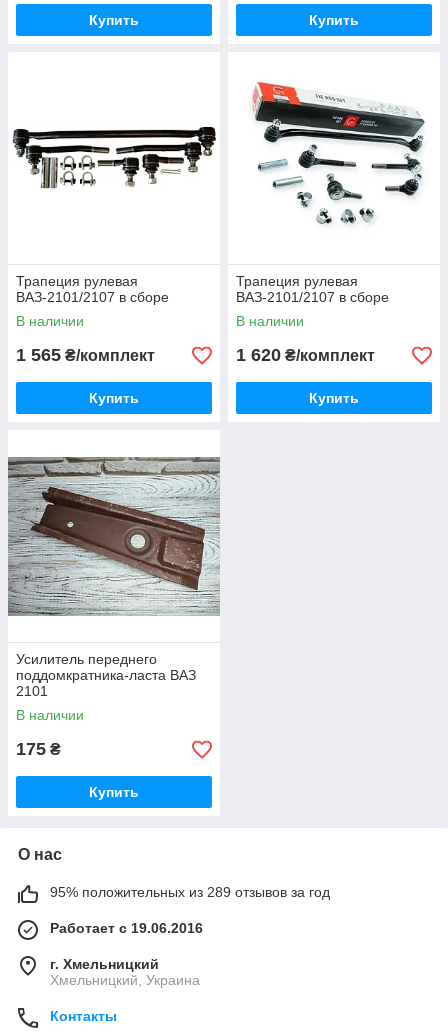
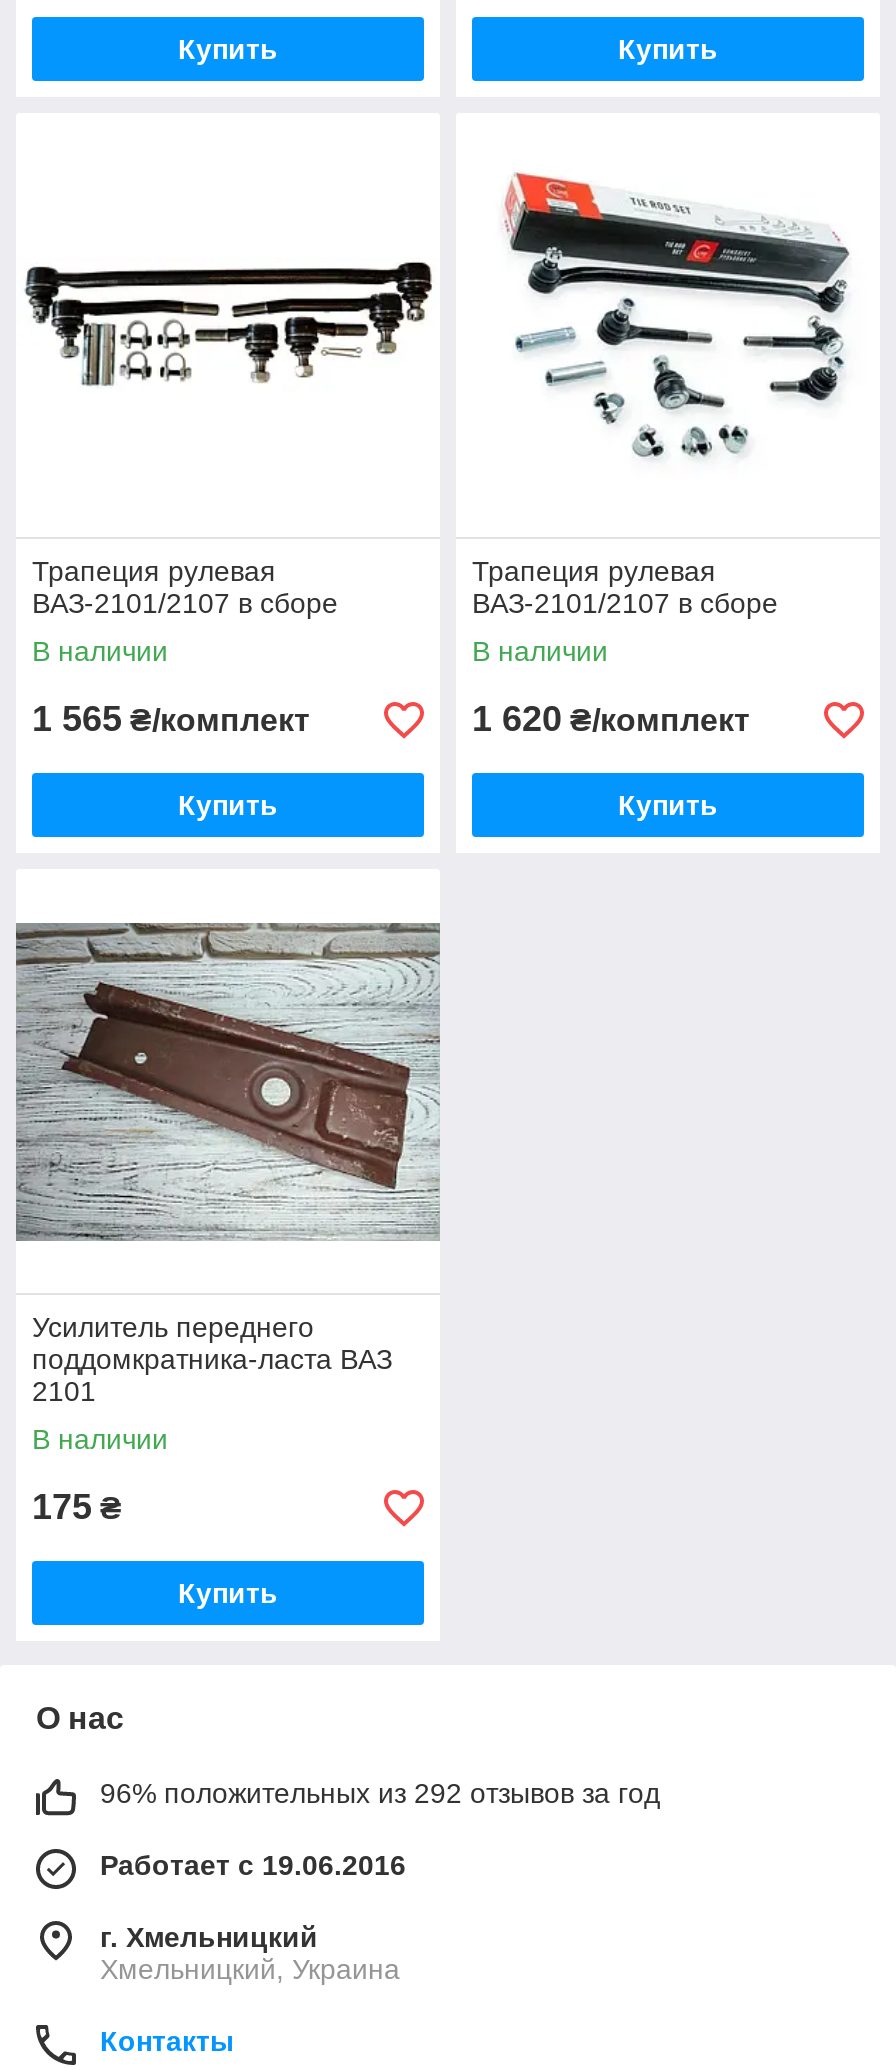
- 95% положительных из 289 отзывов за год
+ 96% положительных из 292 отзывов за год
